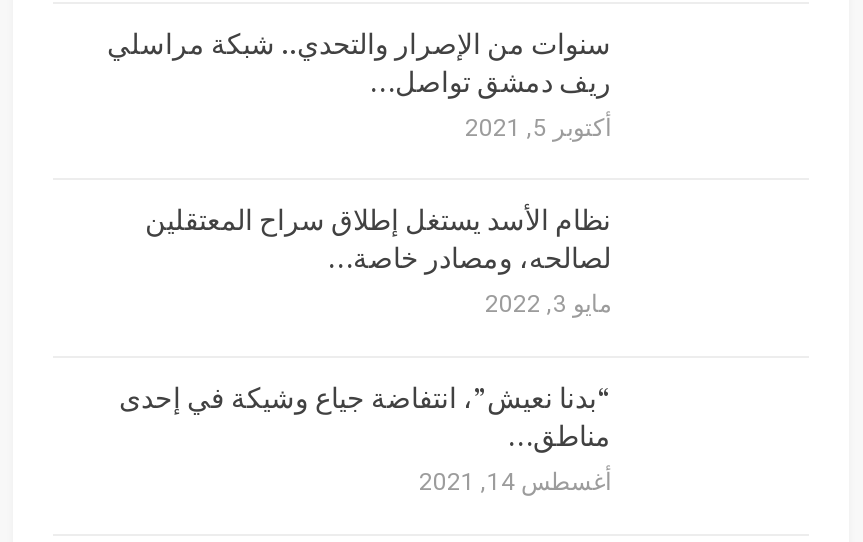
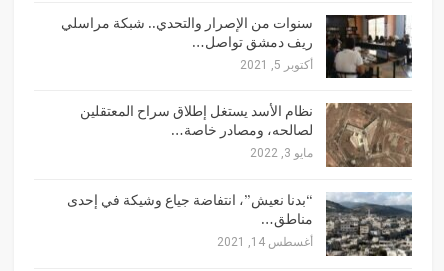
+ [image]

+ [image]

+ [image]
